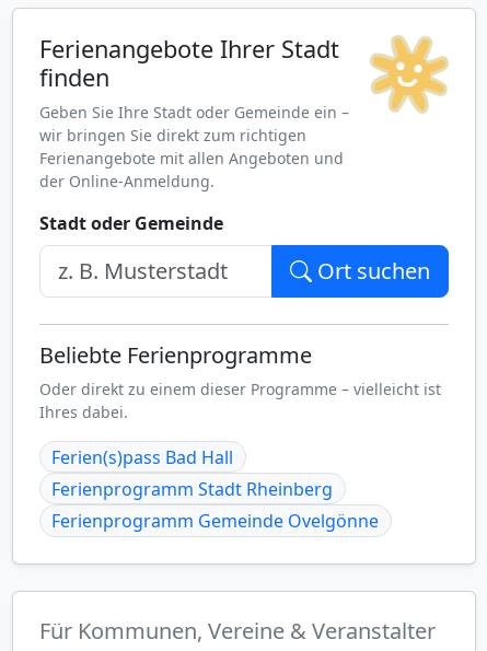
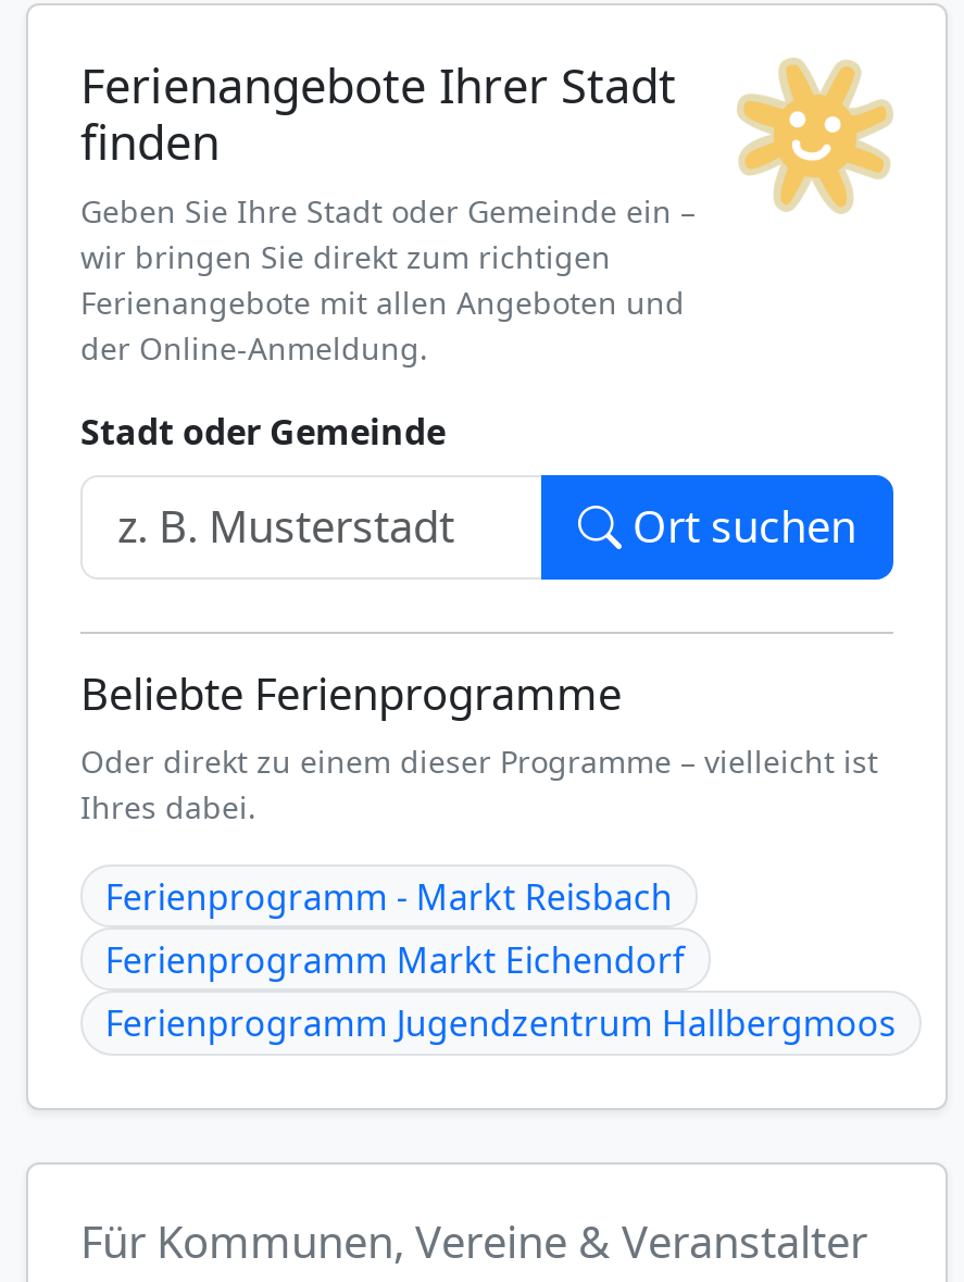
- Ferien(s)pass Bad Hall
- Ferienprogramm Stadt Rheinberg
- Ferienprogramm Gemeinde Ovelgönne
+ Ferienprogramm - Markt Reisbach
+ Ferienprogramm Markt Eichendorf
+ Ferienprogramm Jugendzentrum Hallbergmoos
